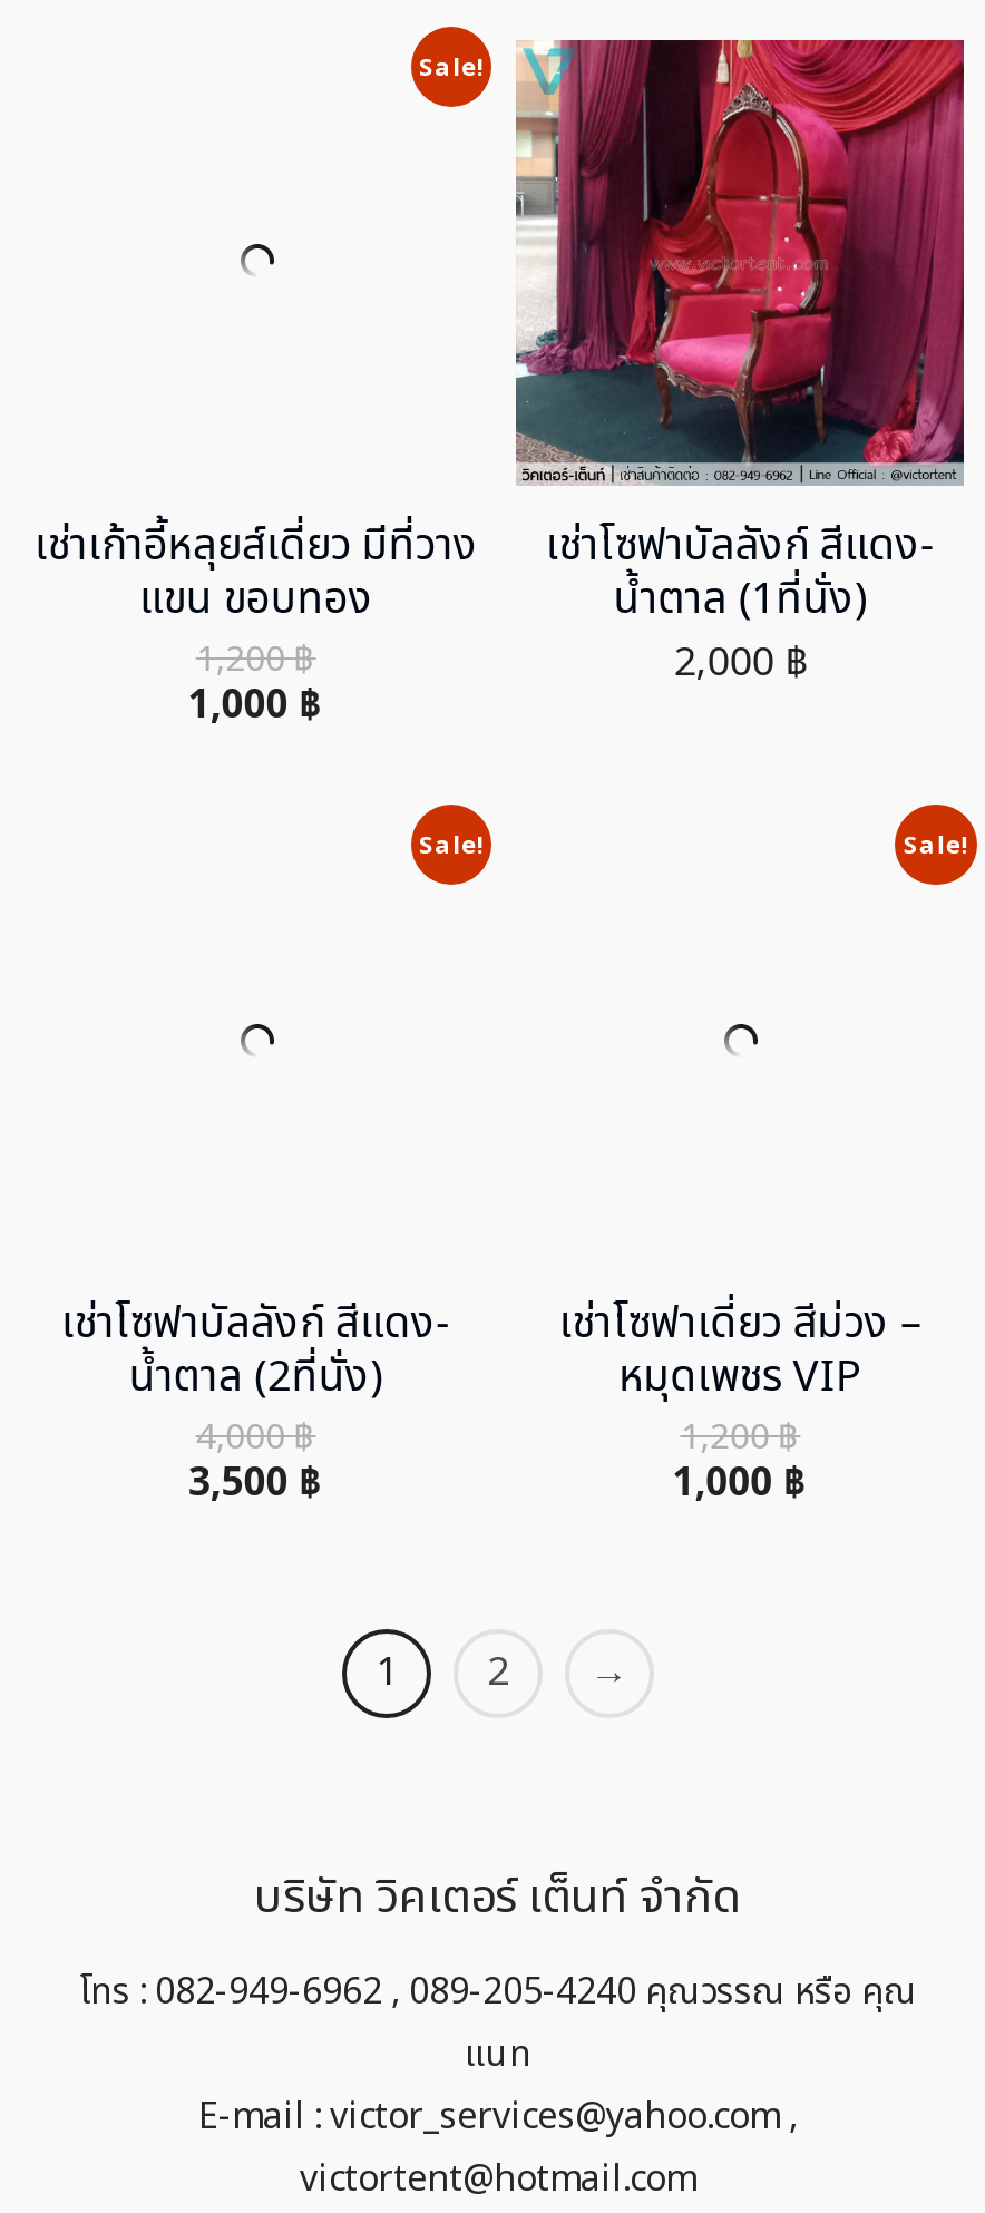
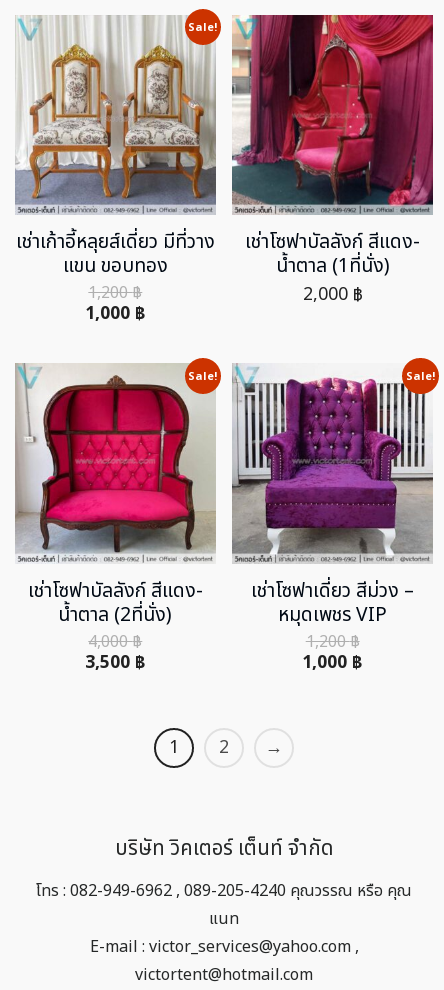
+ [image]

+ [image]

+ [image]
